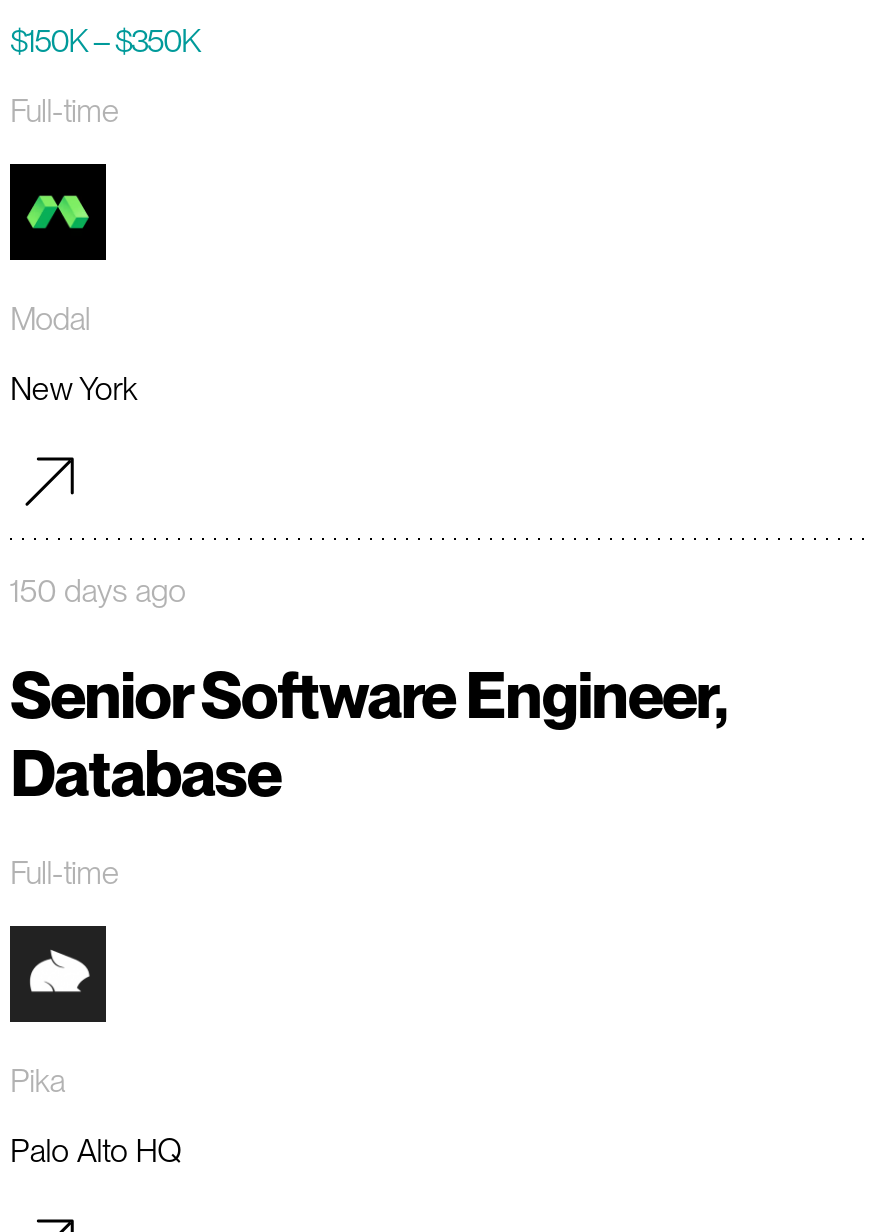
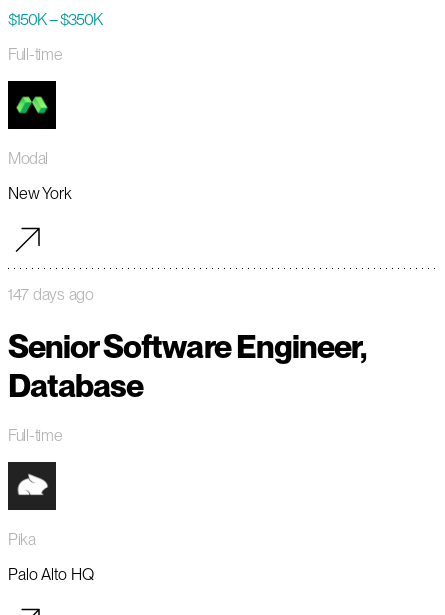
- 150 days ago
+ 147 days ago
